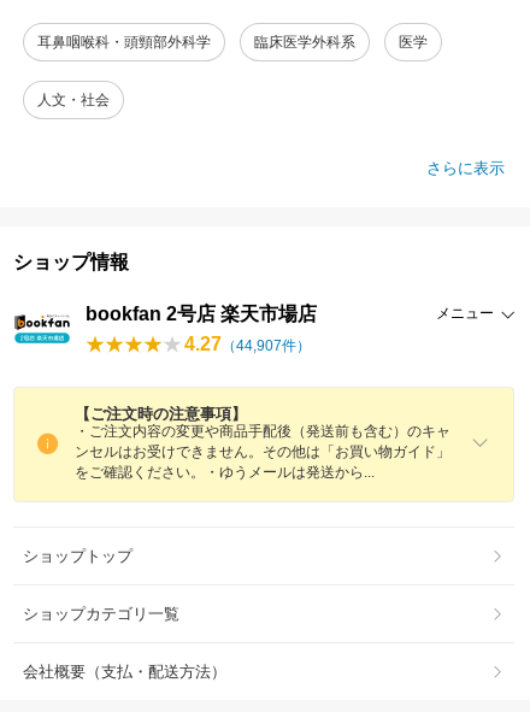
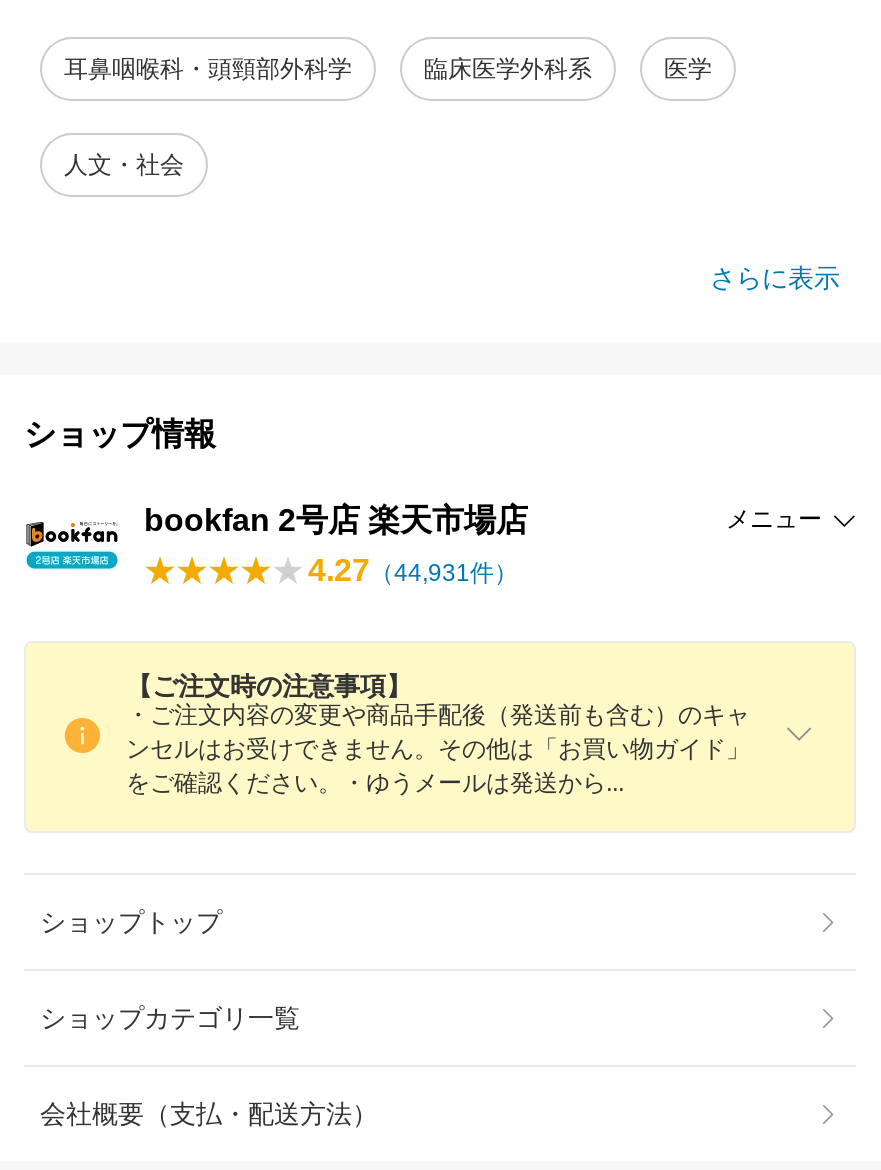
- 4.27（44,907件）
+ 4.27（44,931件）
